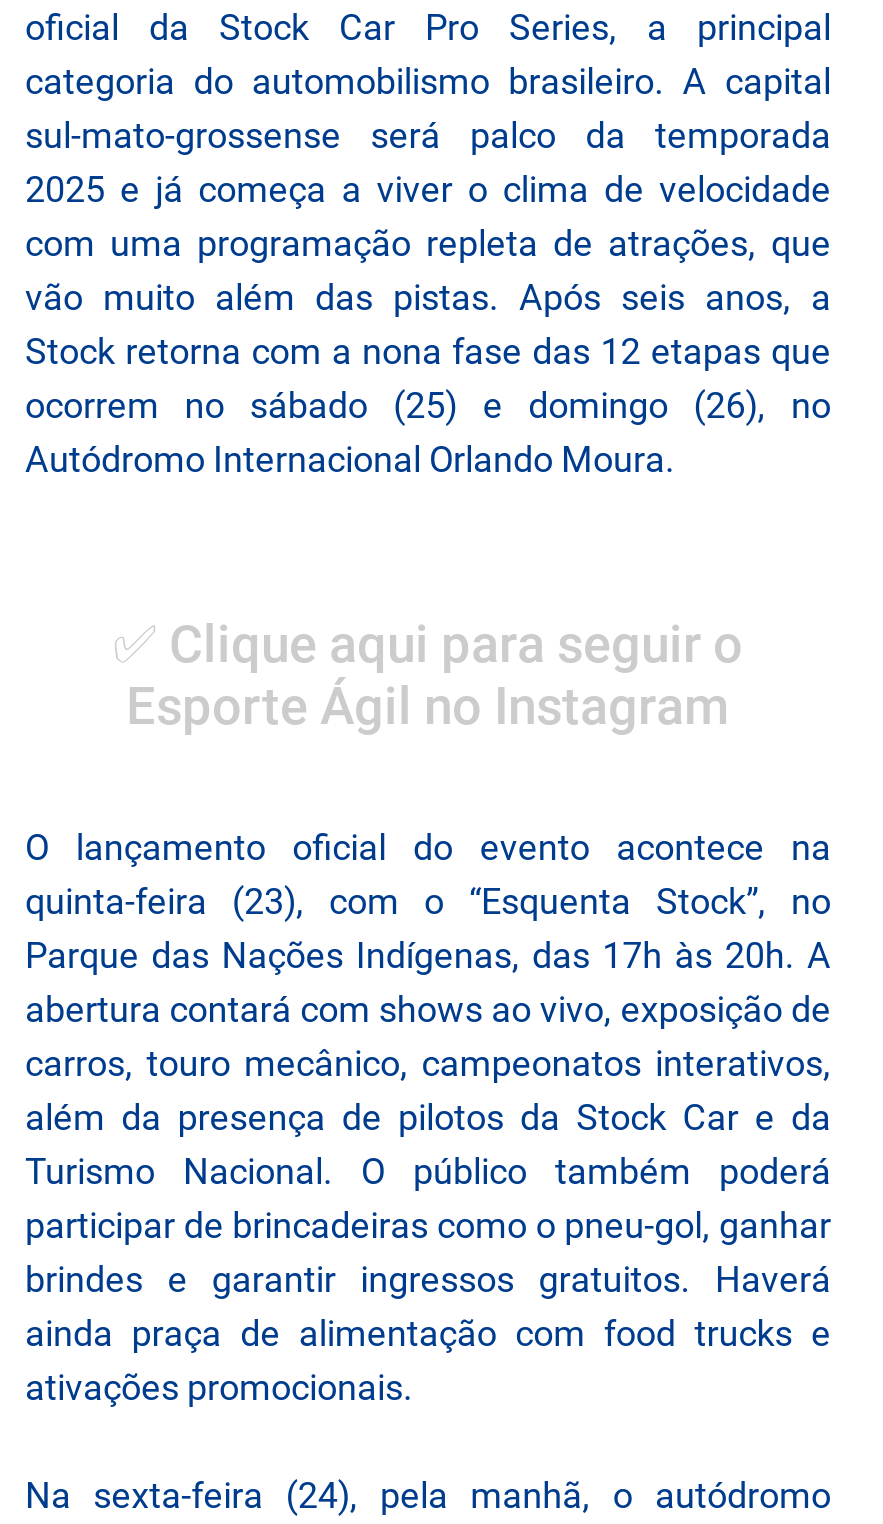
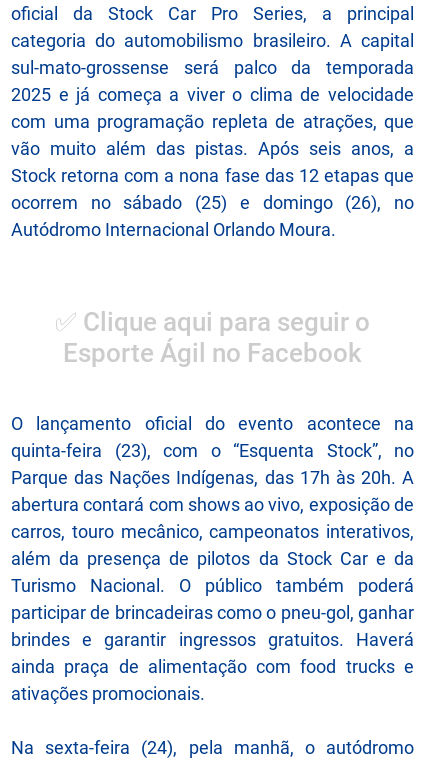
- Esporte Ágil no Instagram
+ Esporte Ágil no Facebook
